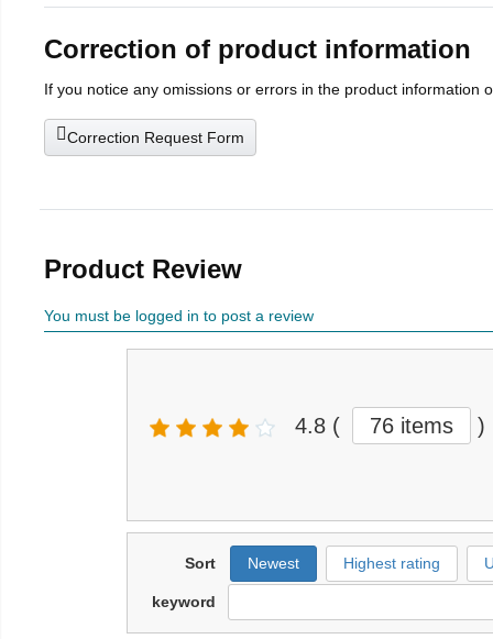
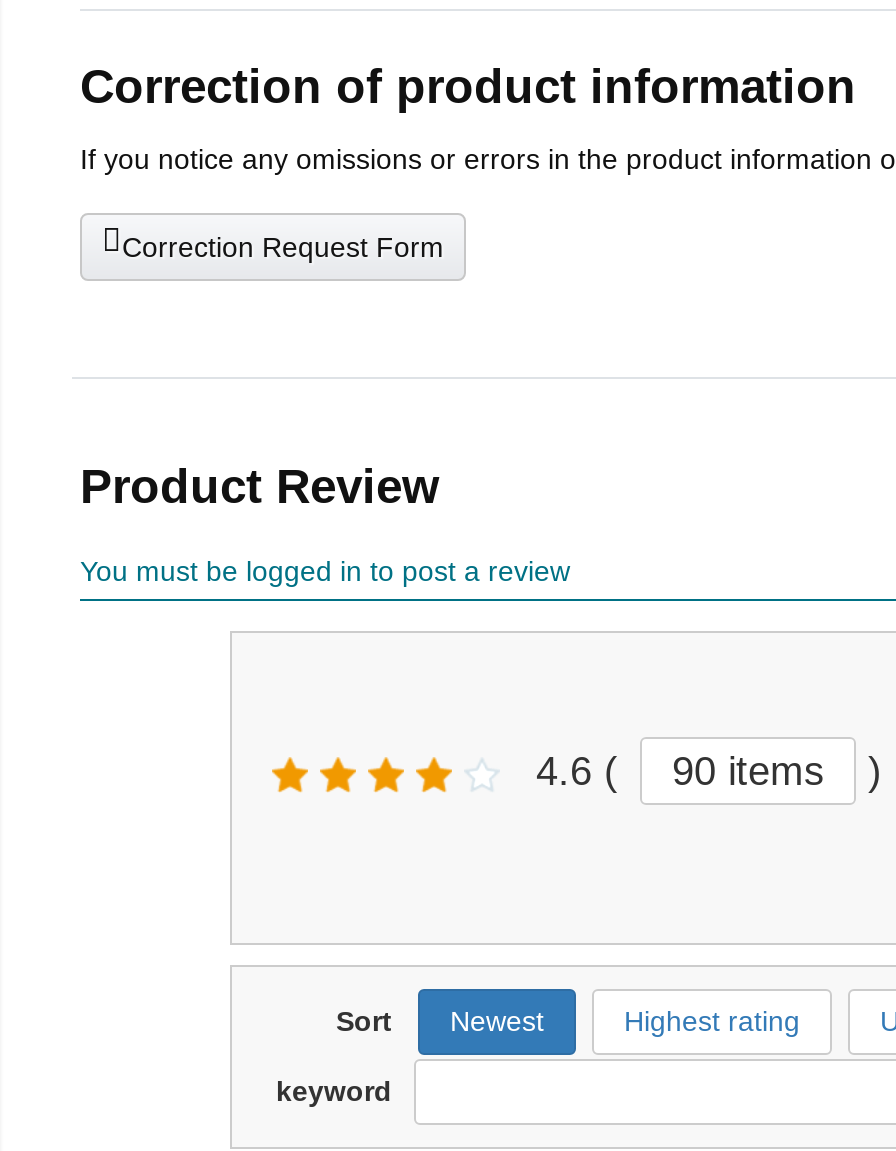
- 4.8 (
+ 4.6 (

- 76 items
+ 90 items
